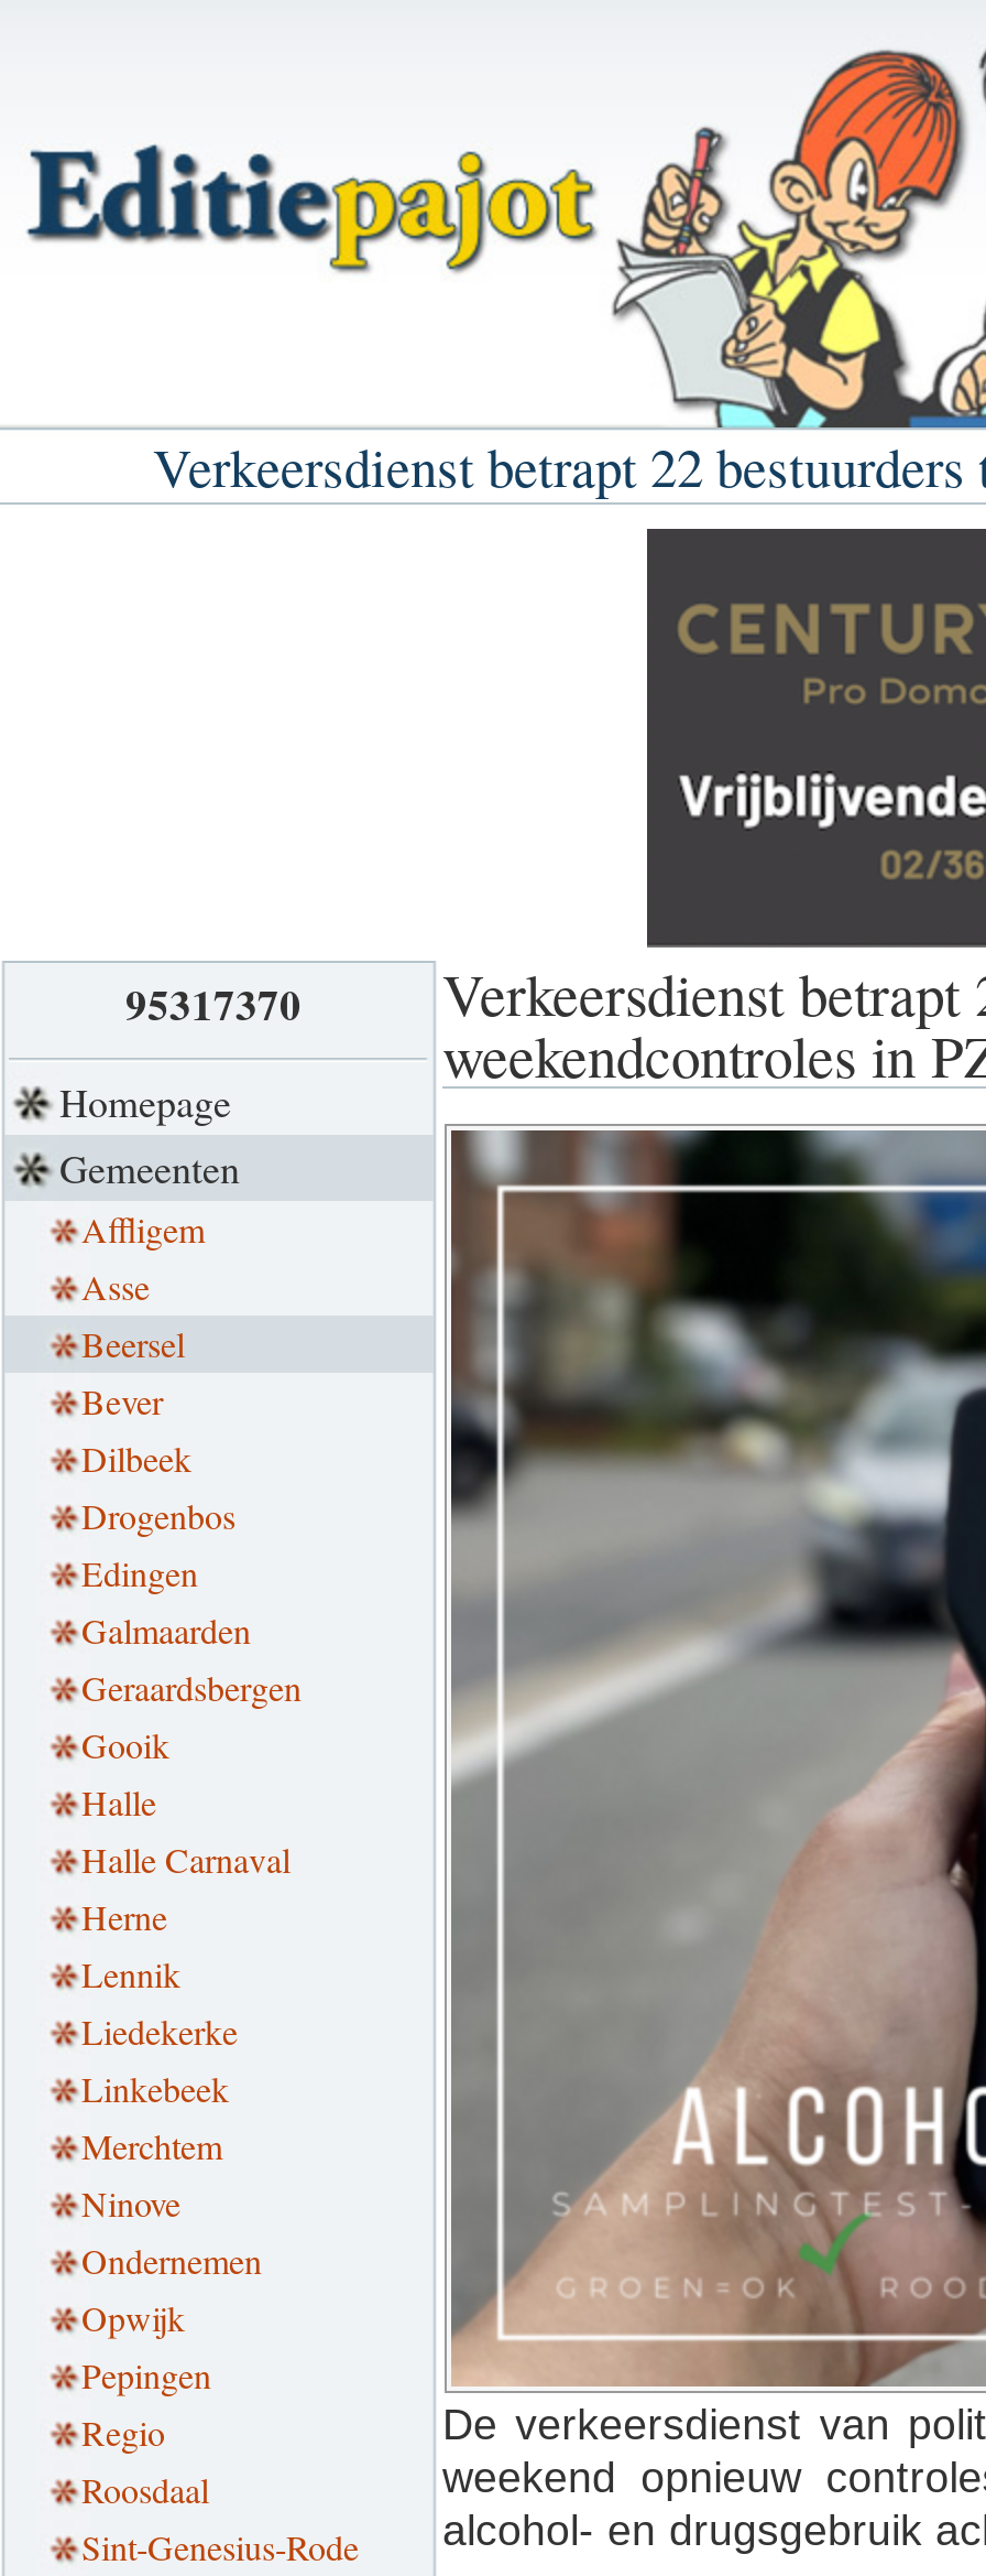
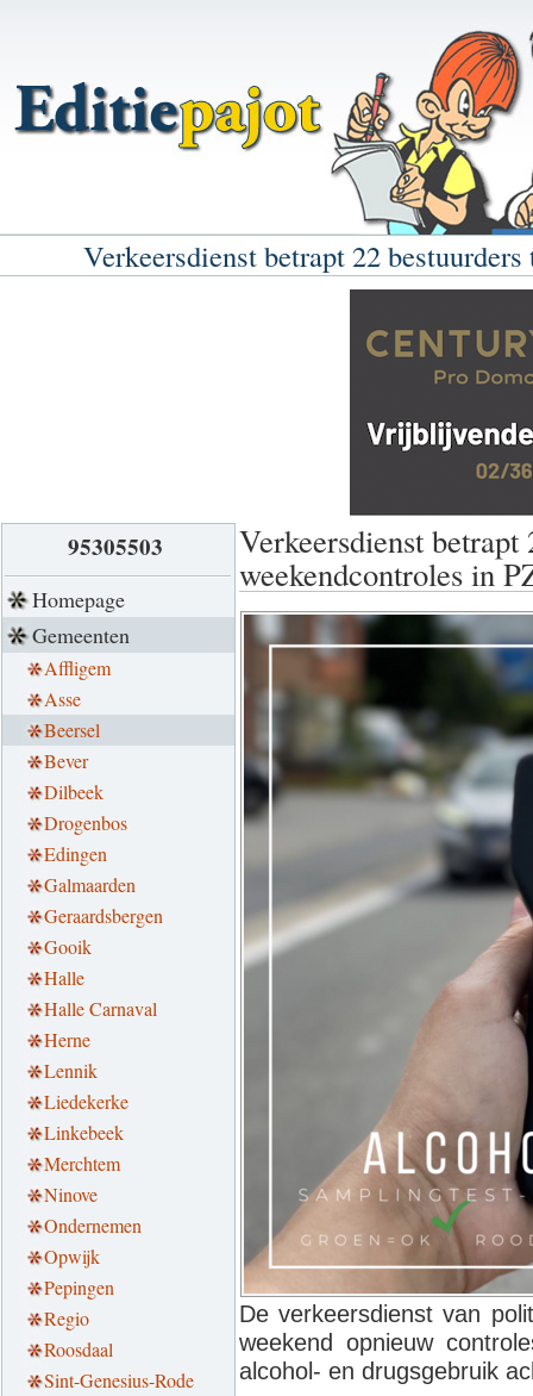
- 95317370
+ 95305503
